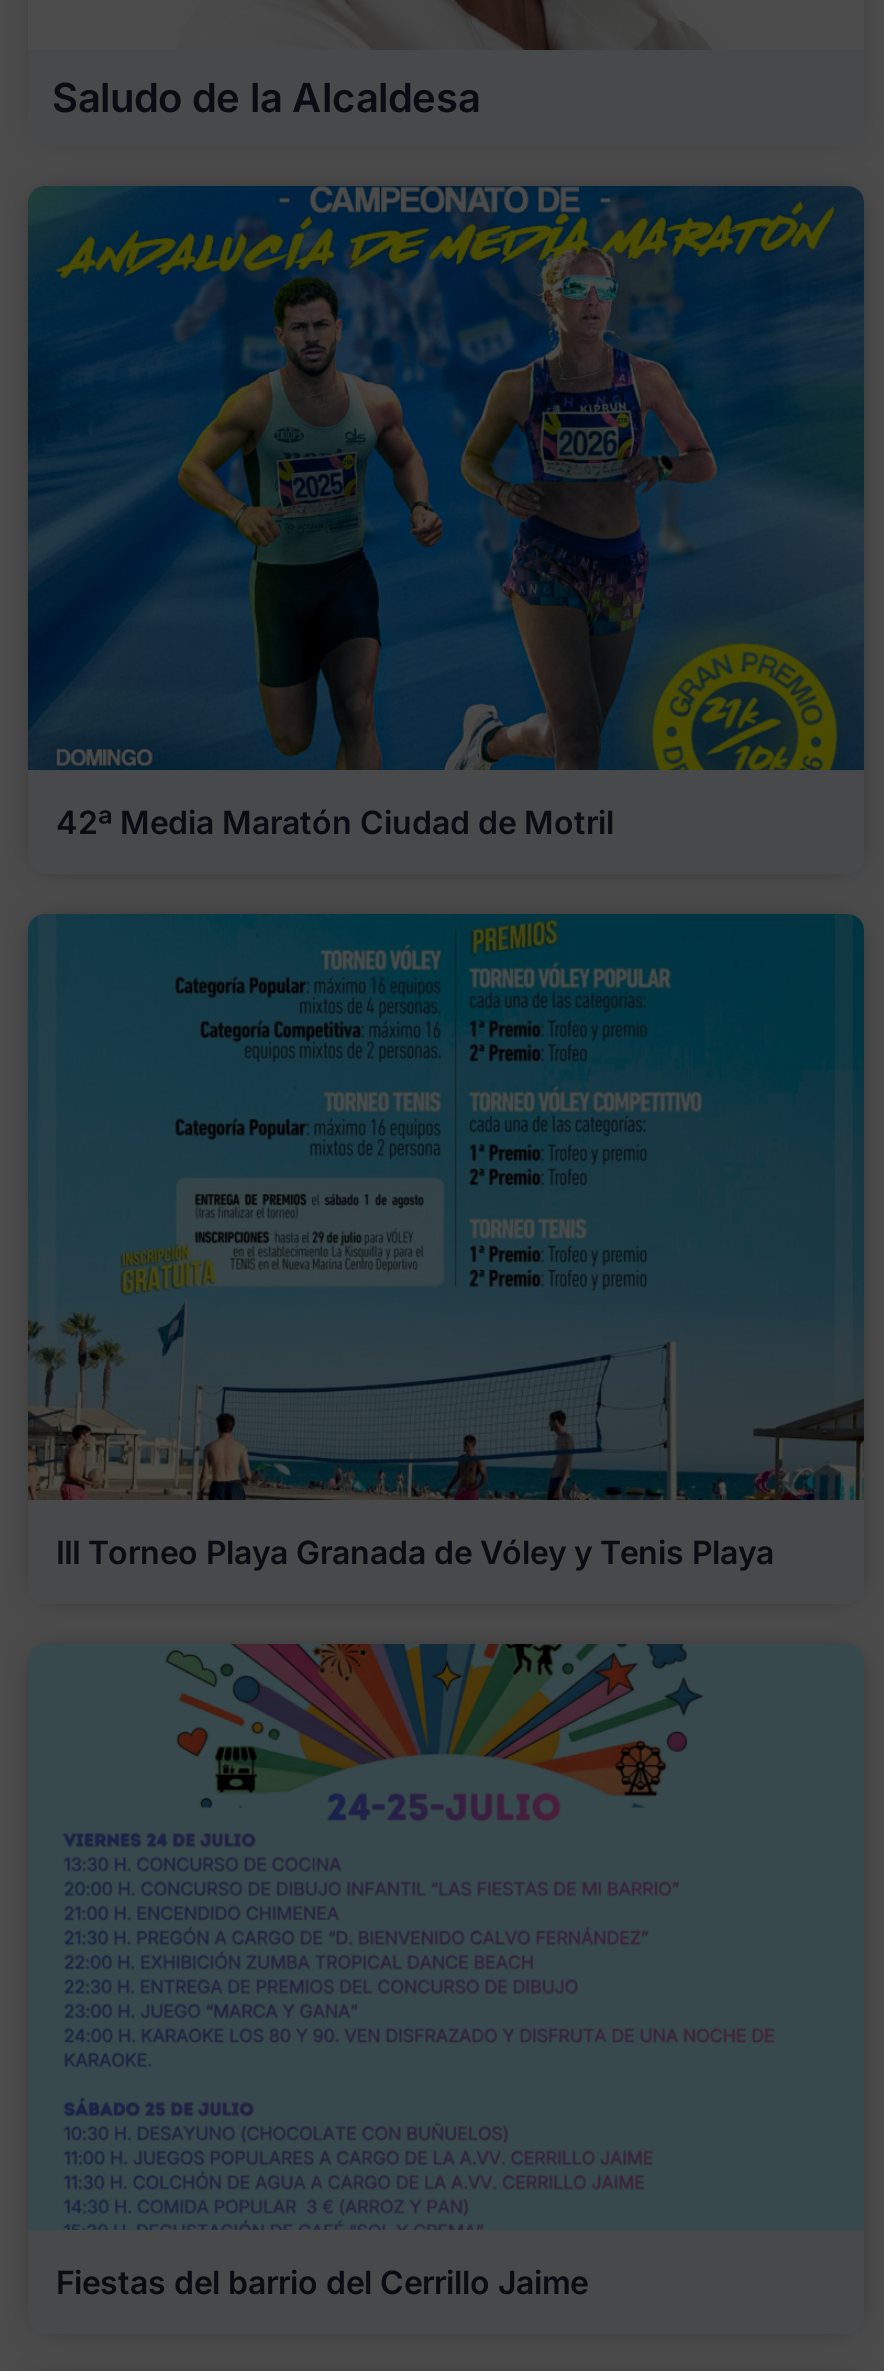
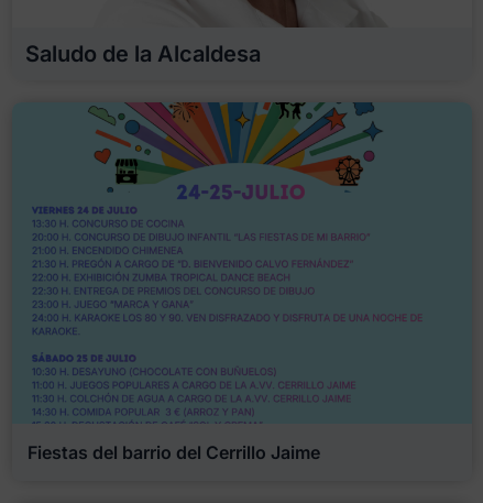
- [image]
- 42ª Media Maratón Ciudad de Motril

- [image]
- III Torneo Playa Granada de Vóley y Tenis Playa
